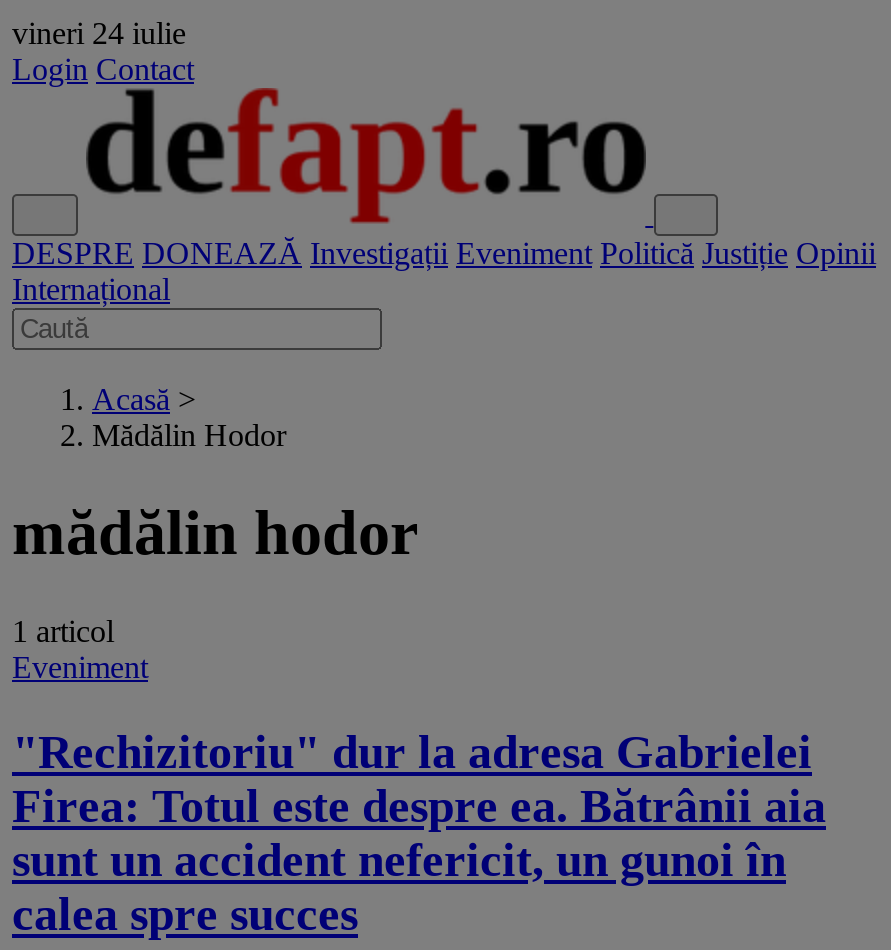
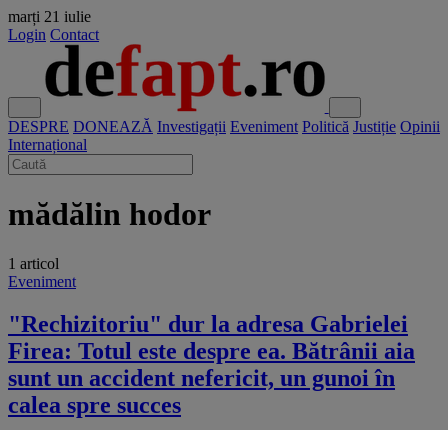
- vineri 24 iulie
+ marți 21 iulie

- Acasă >
- Mădălin Hodor
